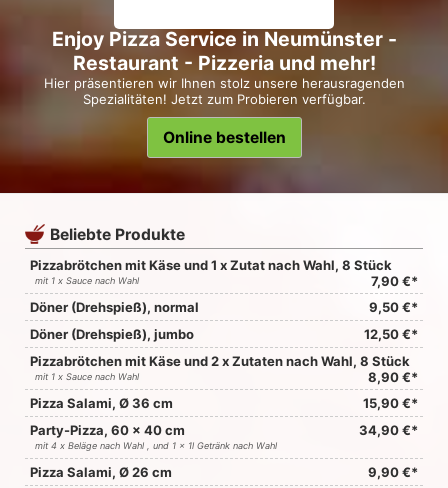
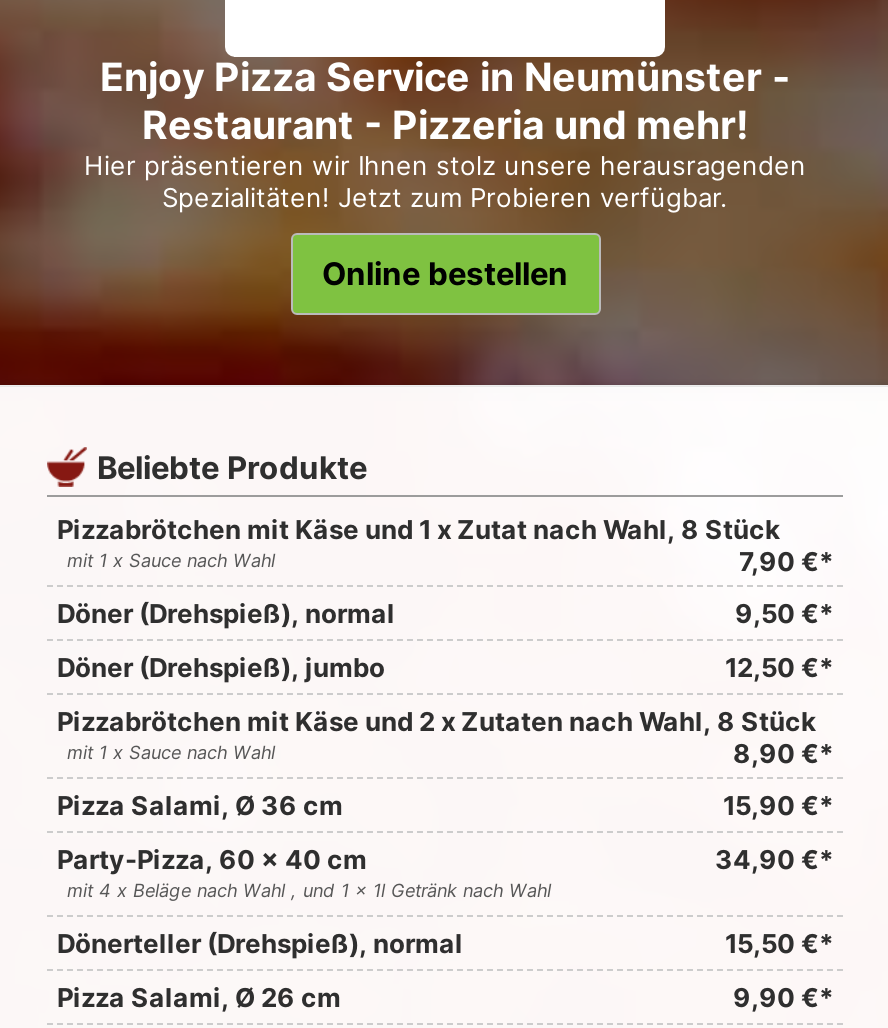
+ Dönerteller (Drehspieß), normal
+ 15,50 €*
